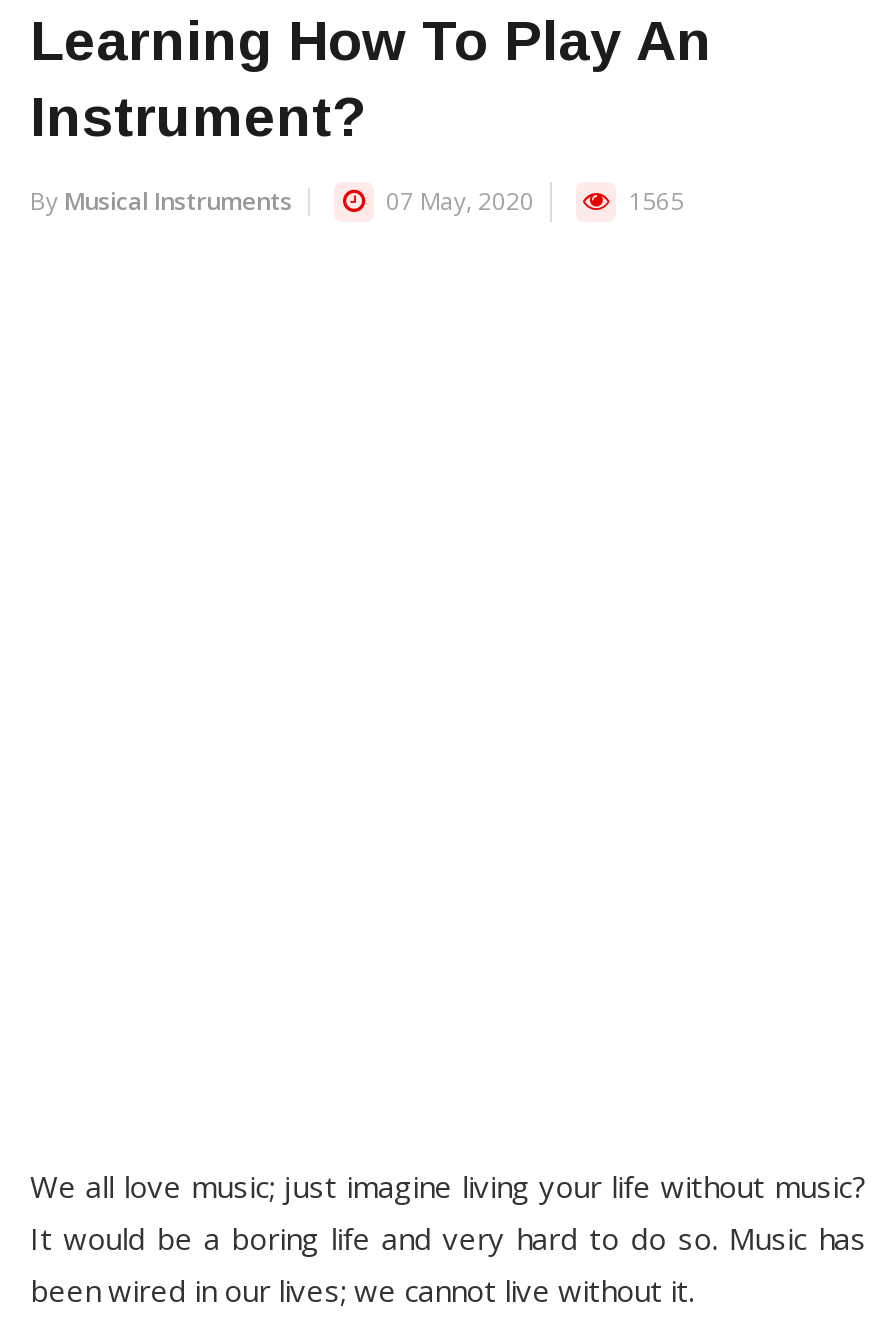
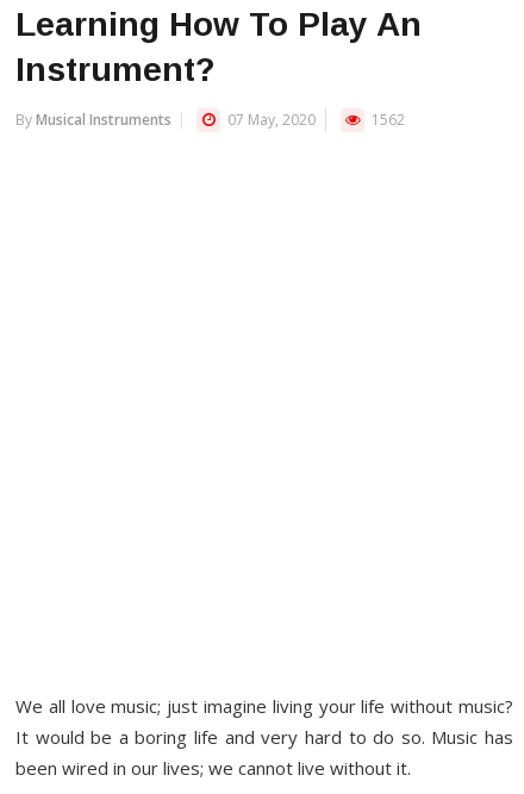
- 1565
+ 1562
